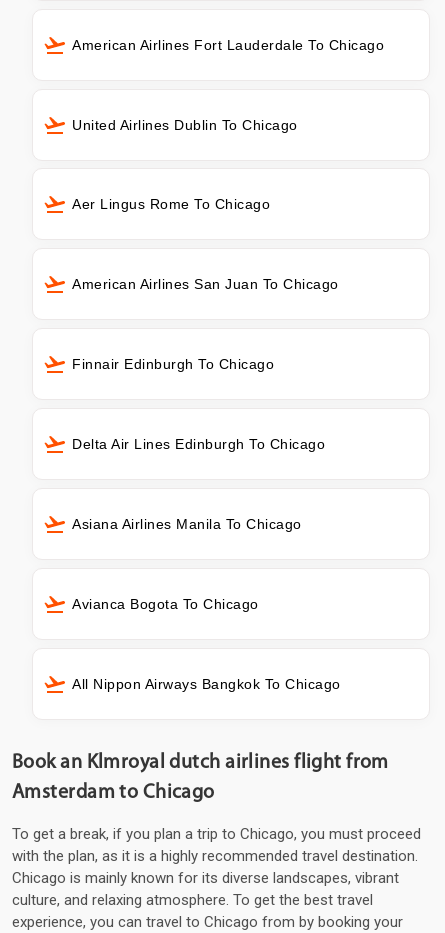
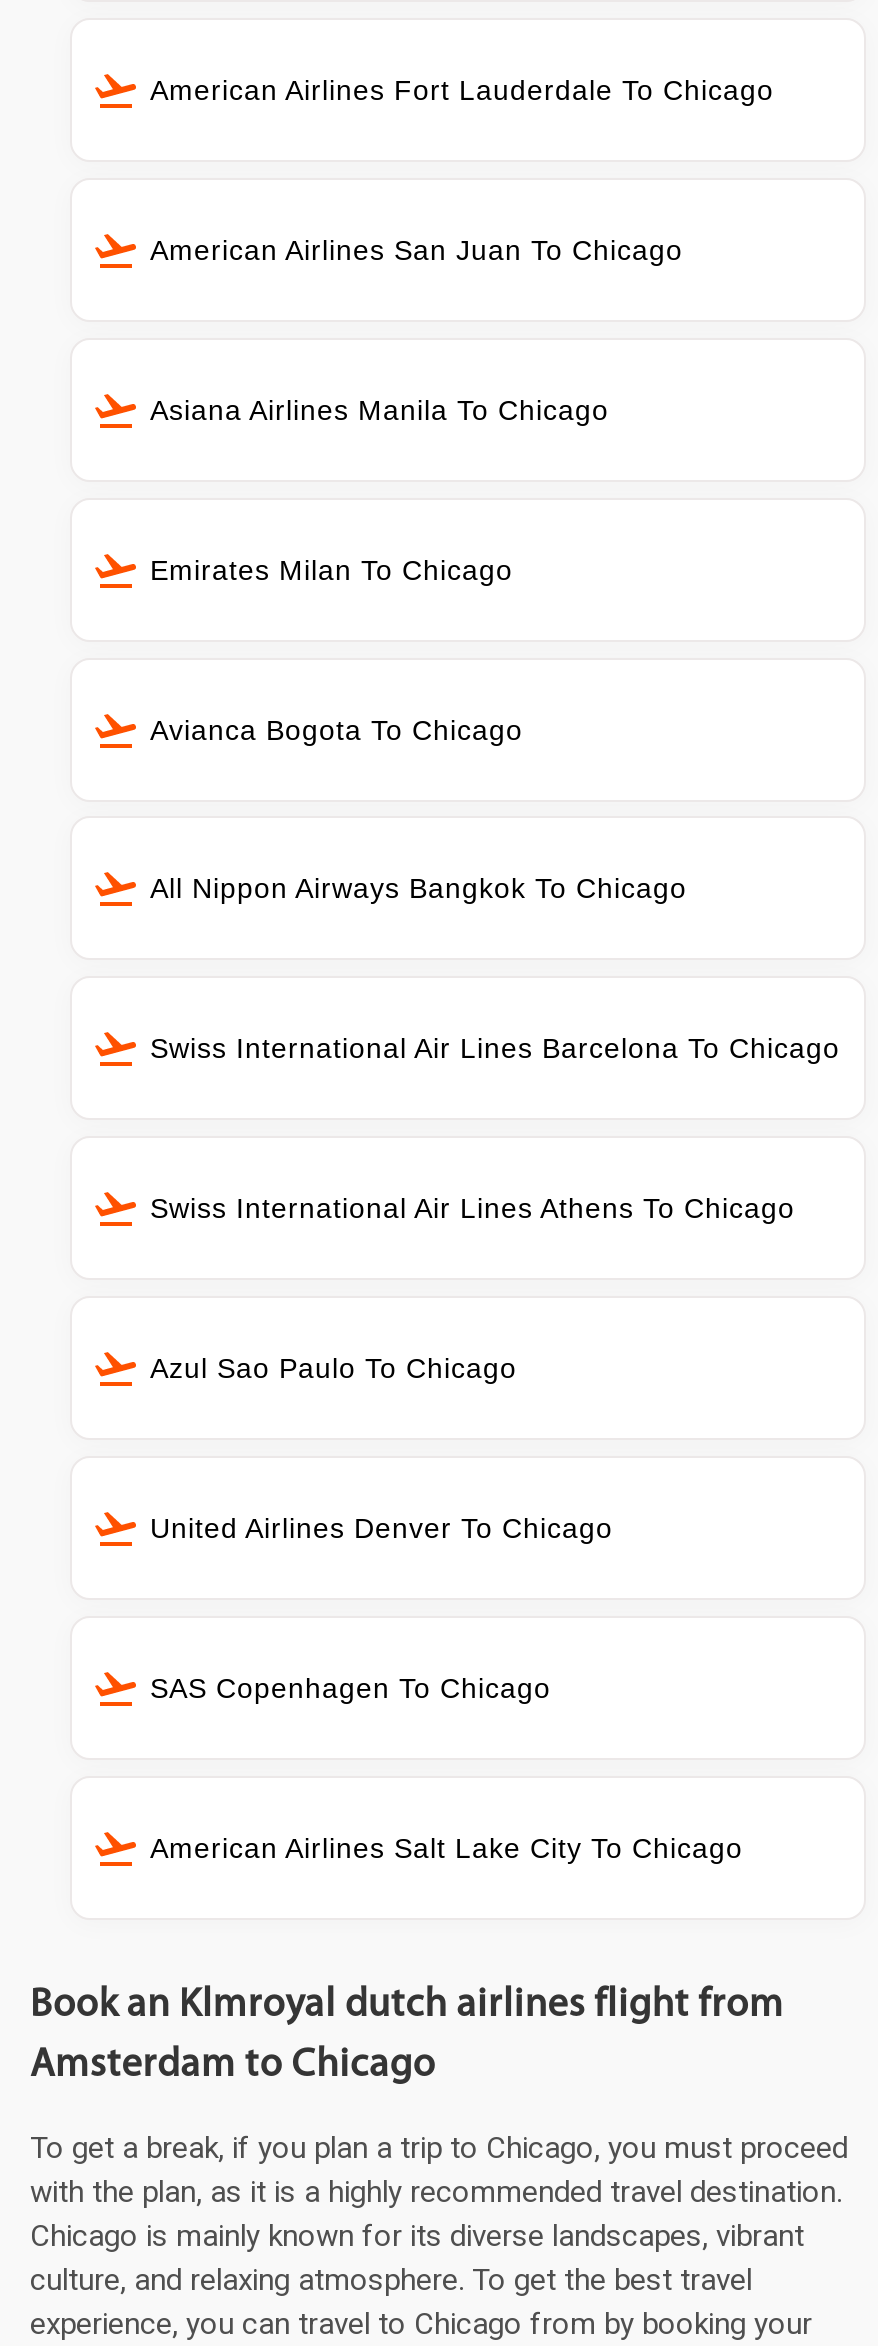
- United Airlines Dublin To Chicago

- Aer Lingus Rome To Chicago

moved up: American Airlines San Juan To Chicago

- Finnair Edinburgh To Chicago

- Delta Air Lines Edinburgh To Chicago

moved up: Asiana Airlines Manila To Chicago

+ Emirates Milan To Chicago

moved up: Avianca Bogota To Chicago | All Nippon Airways Bangkok To Chicago

+ Swiss International Air Lines Barcelona To Chicago

+ Swiss International Air Lines Athens To Chicago

+ Azul Sao Paulo To Chicago

+ United Airlines Denver To Chicago

+ SAS Copenhagen To Chicago

+ American Airlines Salt Lake City To Chicago
